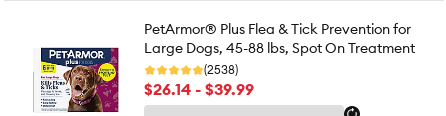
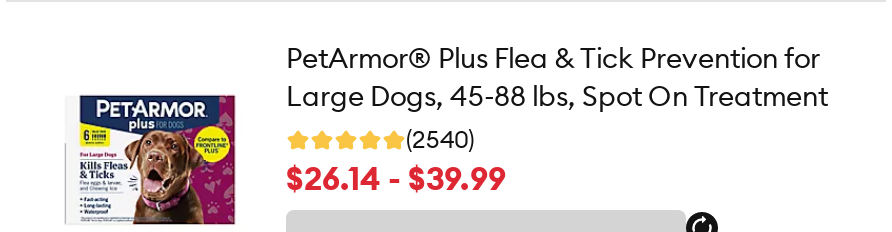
- (2538)
+ (2540)
